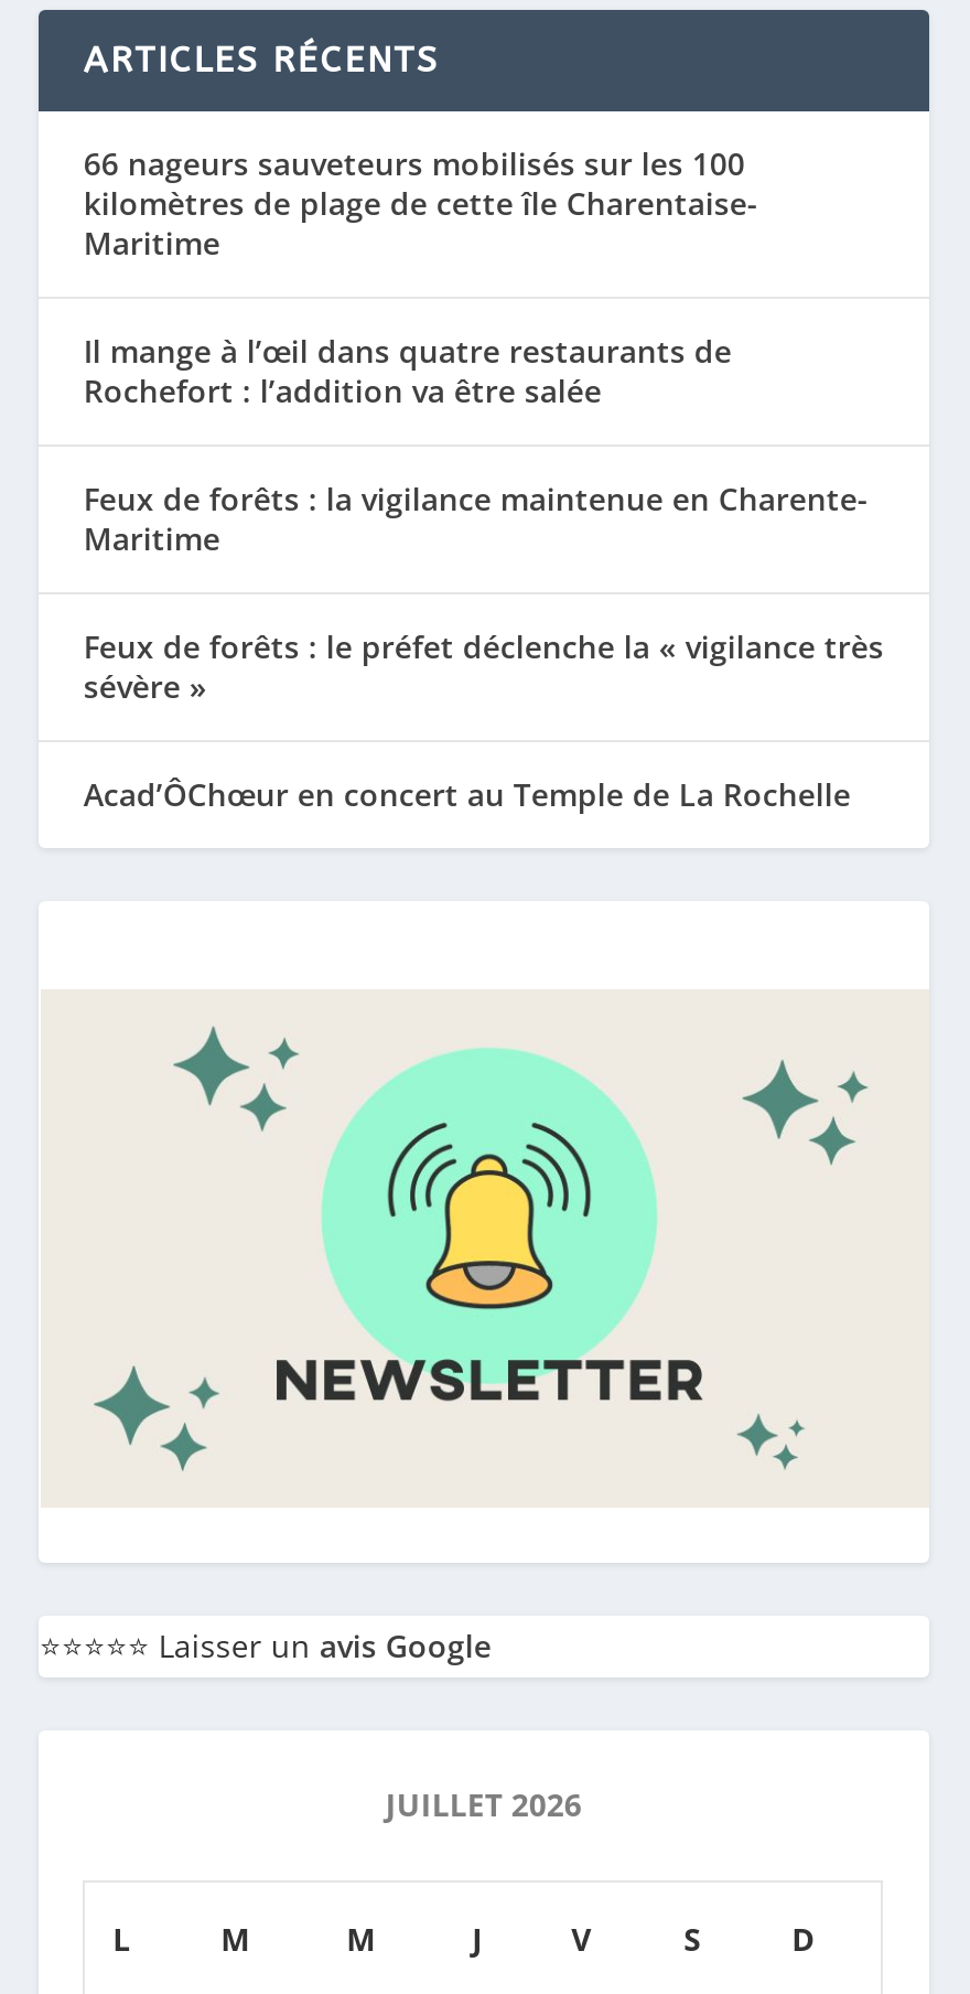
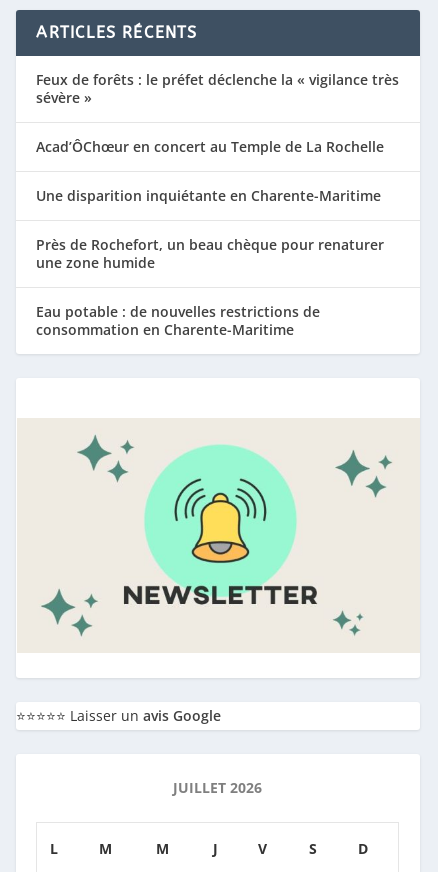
- 66 nageurs sauveteurs mobilisés sur les 100
- kilomètres de plage de cette île Charentaise-
- Maritime
- Il mange à l’œil dans quatre restaurants de
- Rochefort : l’addition va être salée
- Feux de forêts : la vigilance maintenue en Charente-
- Maritime

moved up: Feux de forêts : le préfet déclenche la « vigilance très | sévère » | Acad’ÔChœur en concert au Temple de La Rochelle

+ Une disparition inquiétante en Charente-Maritime
+ Près de Rochefort, un beau chèque pour renaturer
+ une zone humide
+ Eau potable : de nouvelles restrictions de
+ consommation en Charente-Maritime
